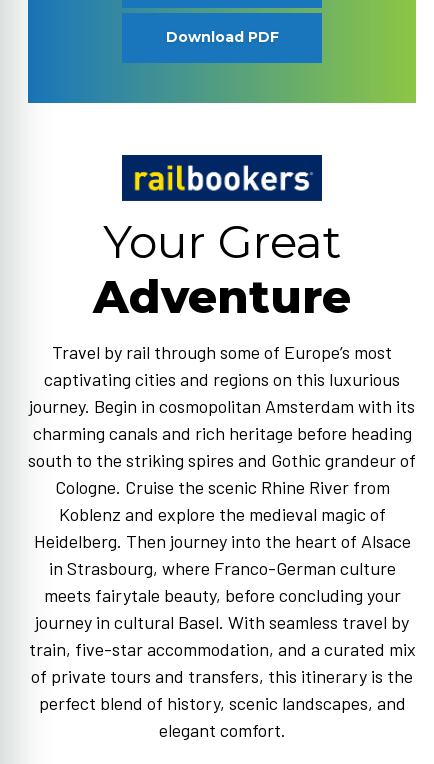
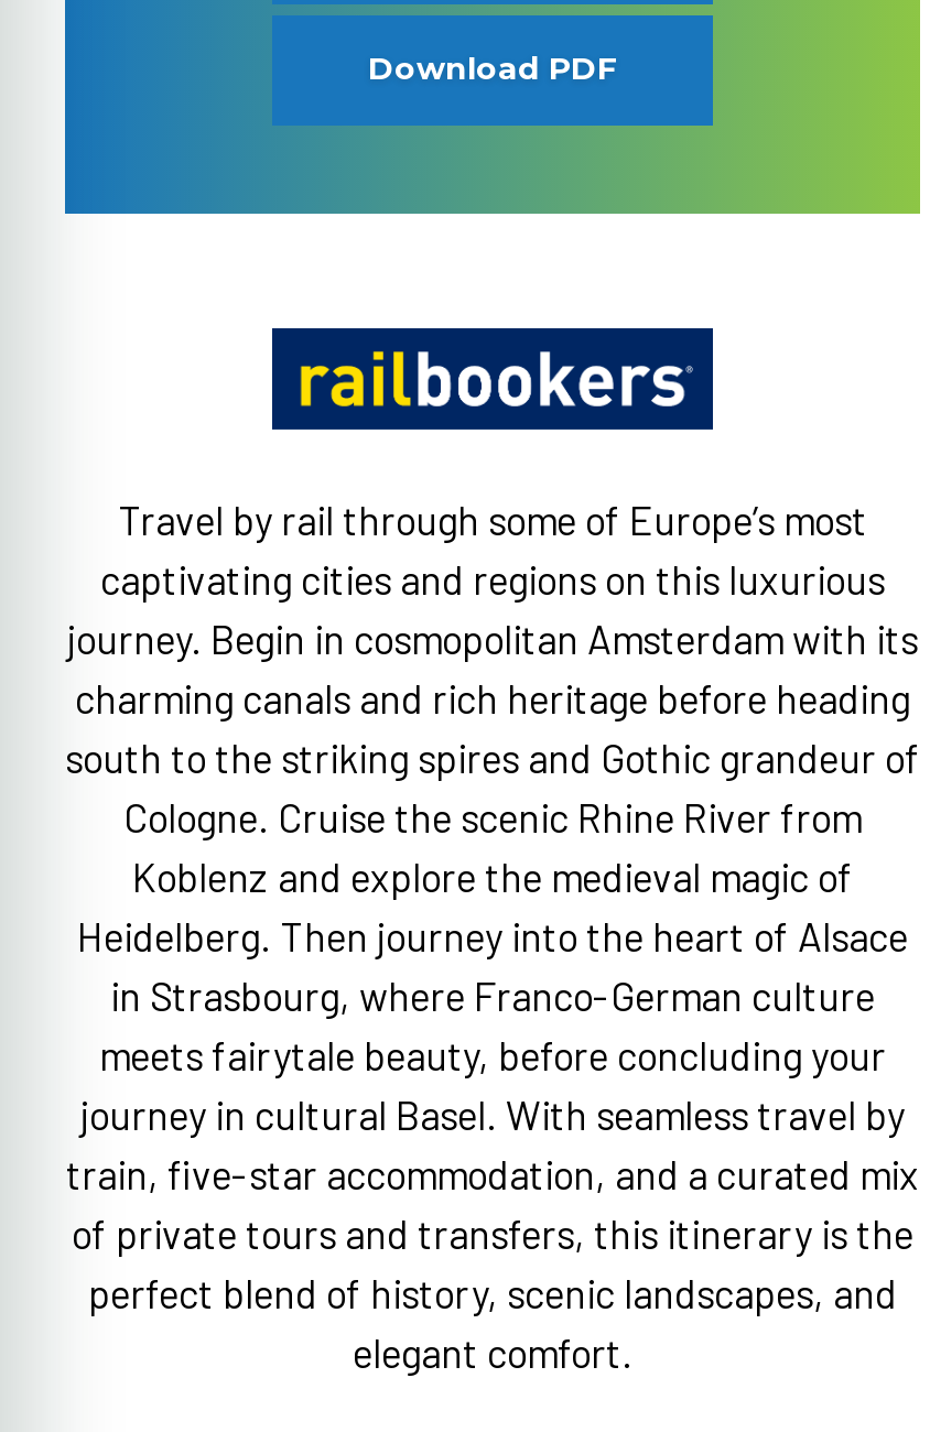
- Your Great
- Adventure
